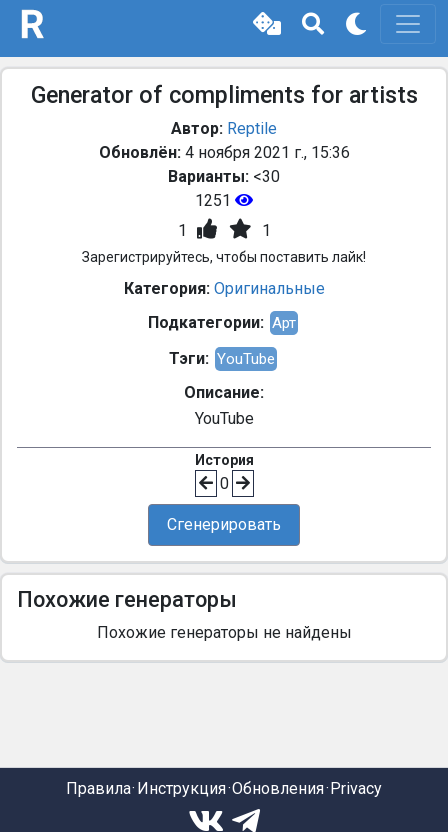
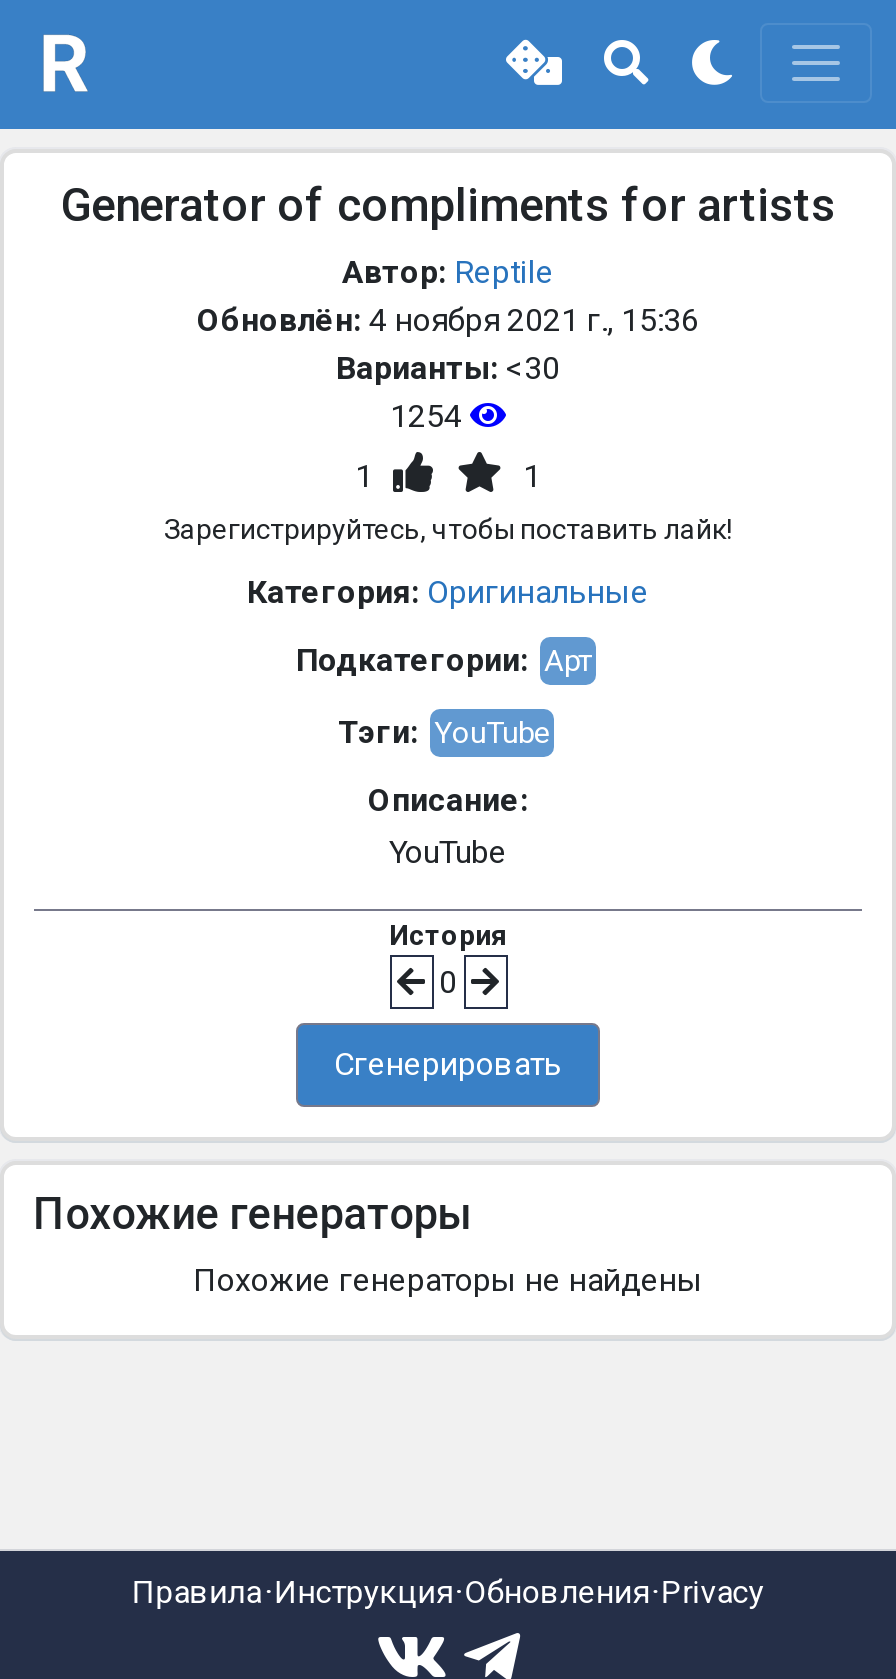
- 1251
+ 1254
